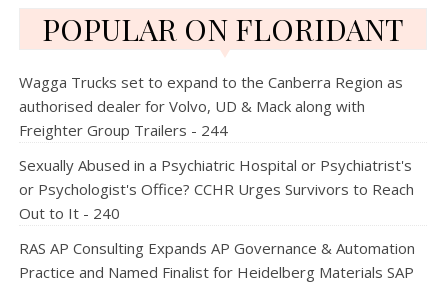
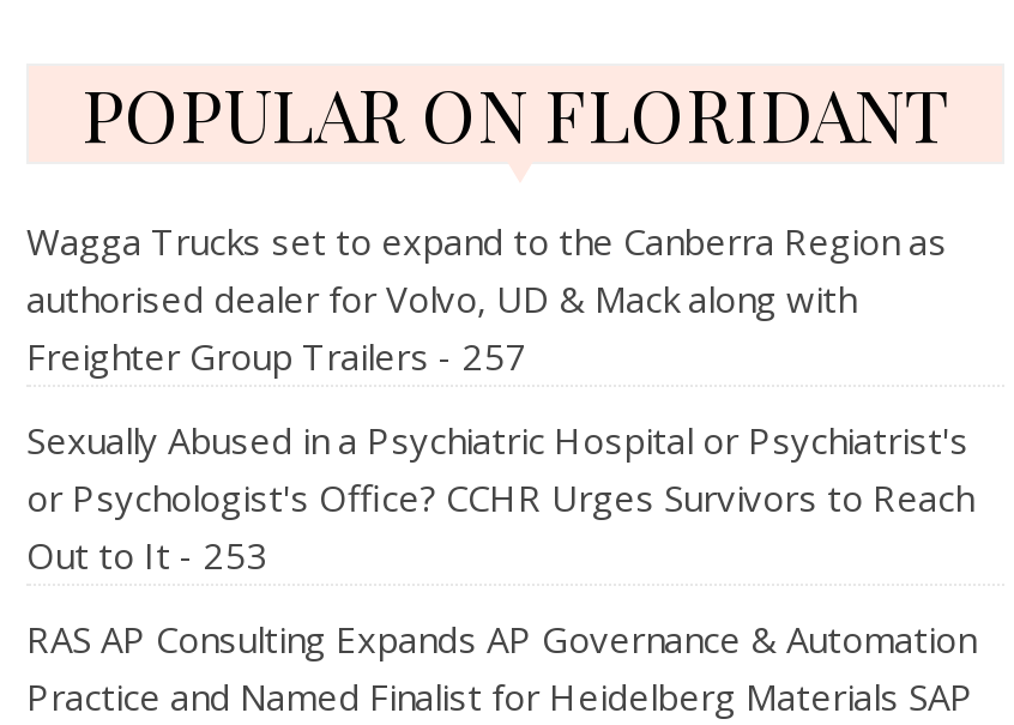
- Freighter Group Trailers - 244
+ Freighter Group Trailers - 257

- Out to It - 240
+ Out to It - 253
